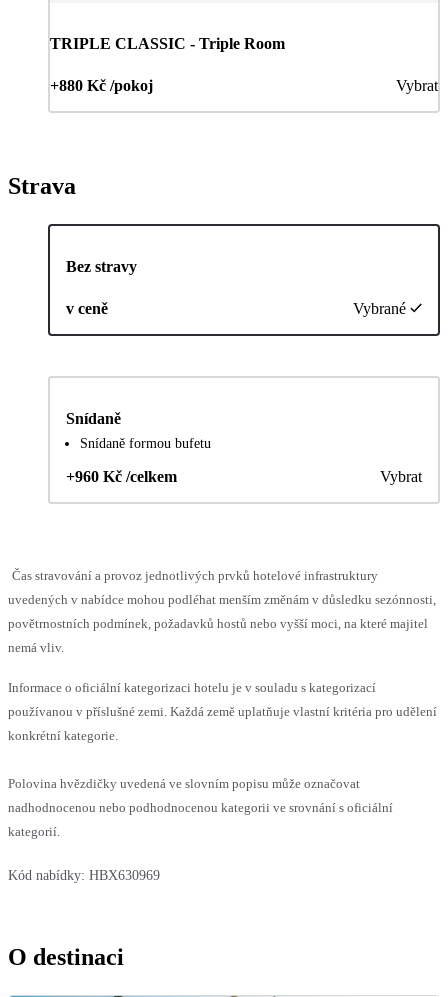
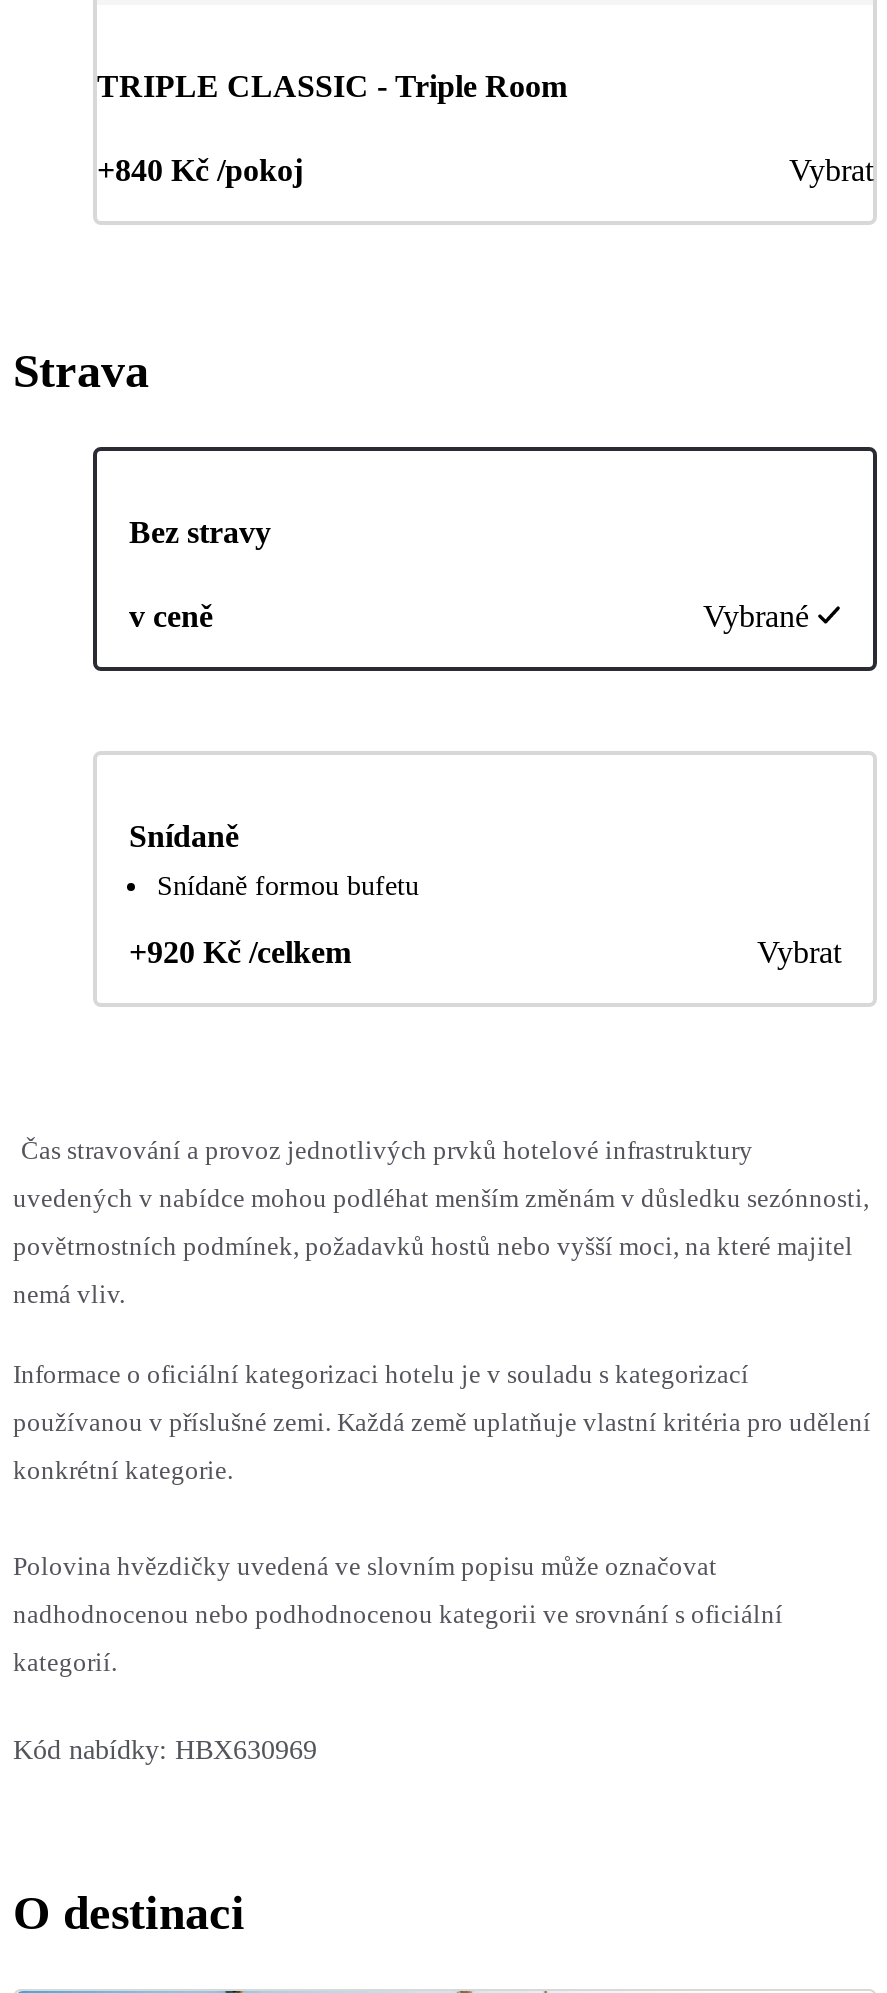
- +880 Kč /pokoj
+ +840 Kč /pokoj

- +960 Kč /celkem
+ +920 Kč /celkem
